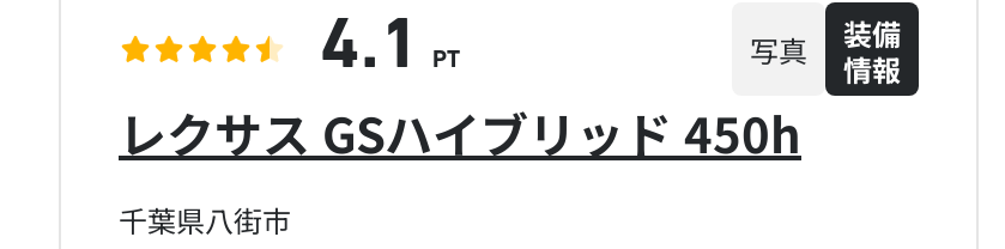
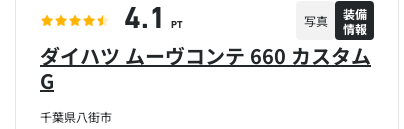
- レクサス GSハイブリッド 450h
+ ダイハツ ムーヴコンテ 660 カスタム
+ G
